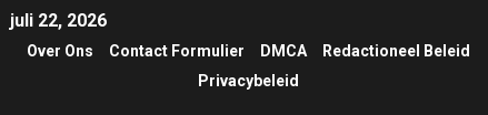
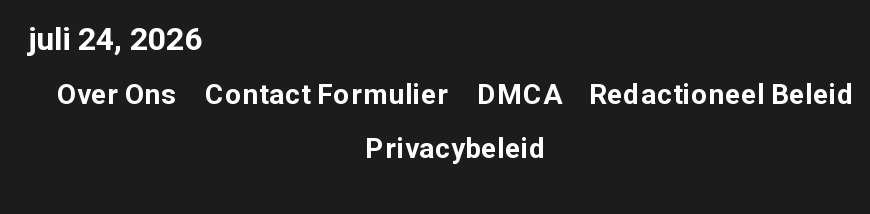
- juli 22, 2026
+ juli 24, 2026
